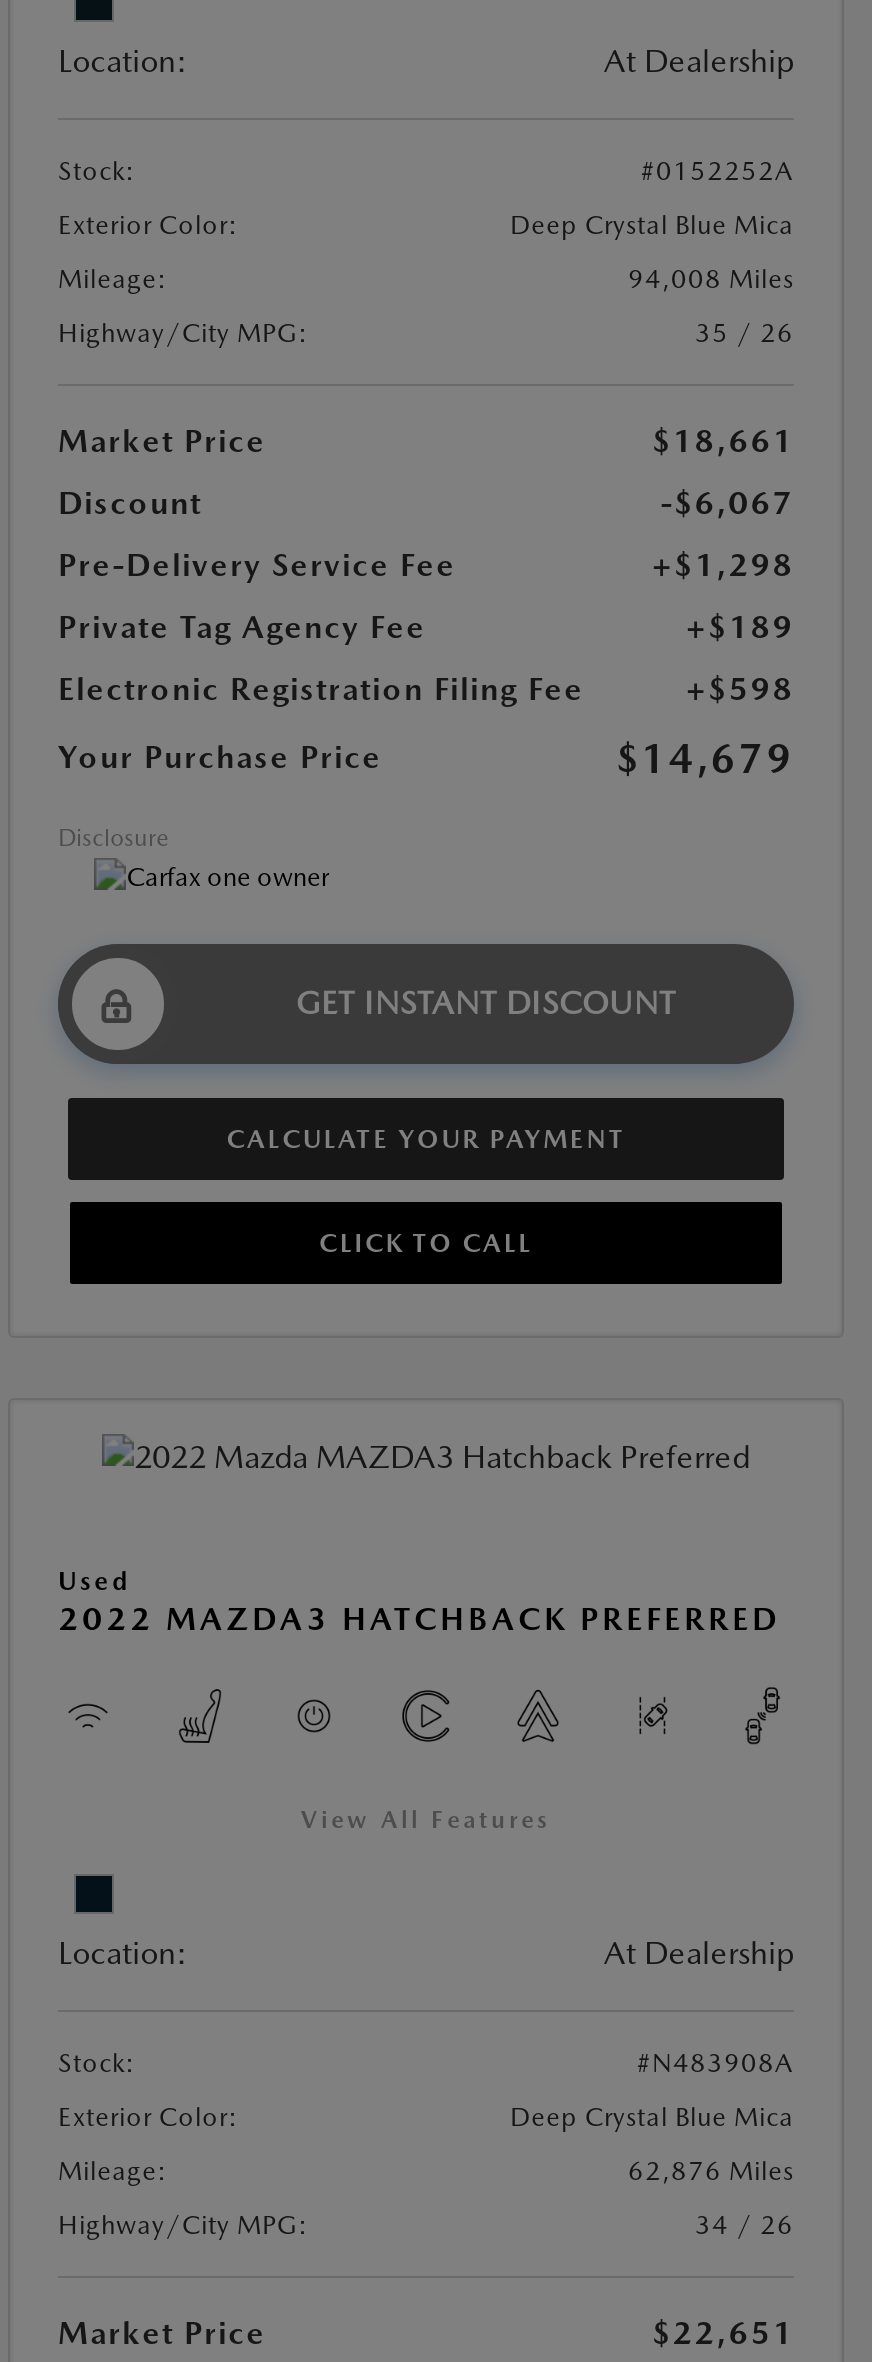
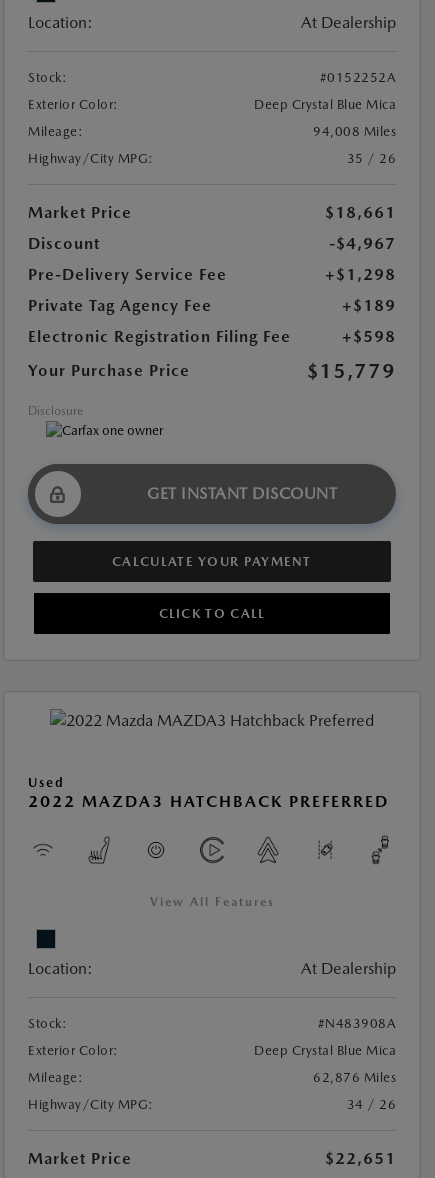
- -$6,067
+ -$4,967

- $14,679
+ $15,779
